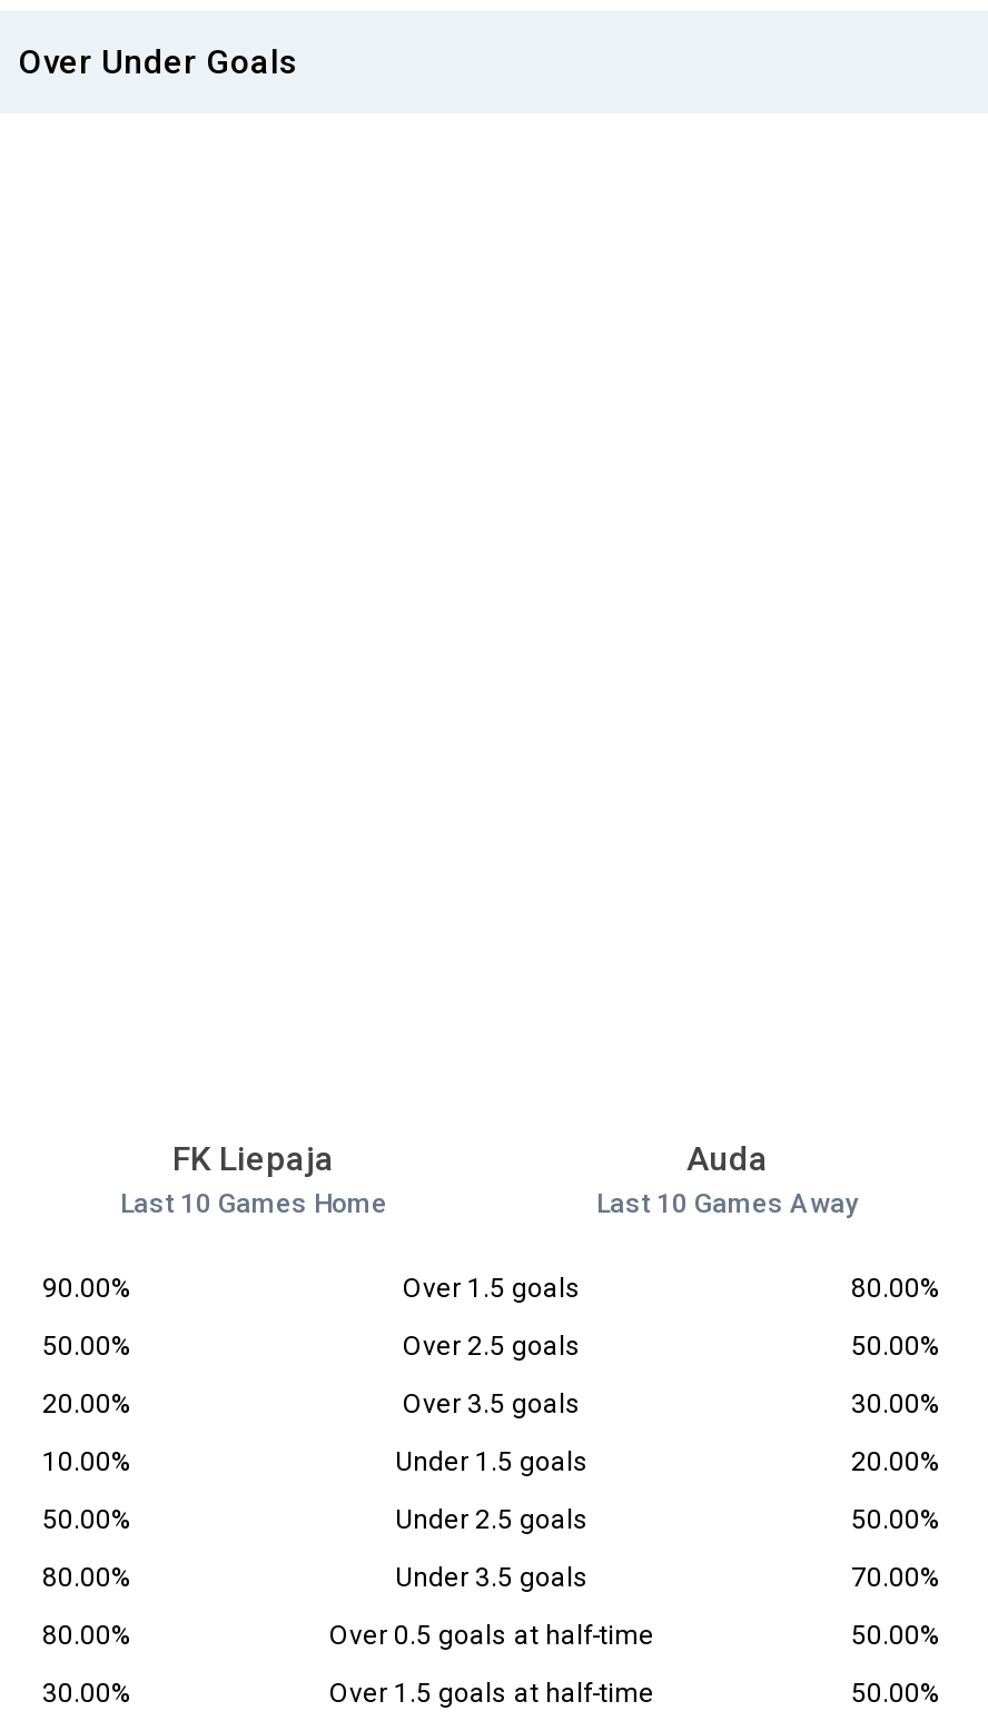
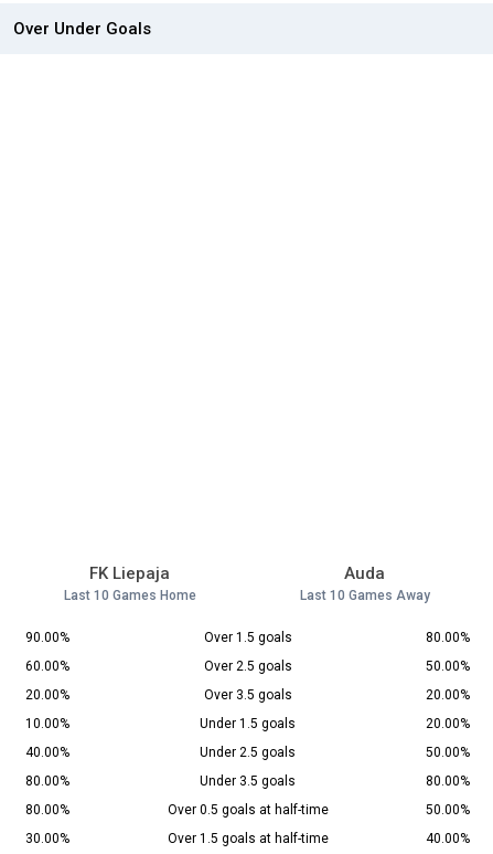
- 50.00%
+ 60.00%

- 30.00%
+ 20.00%

- 50.00%
+ 40.00%

- 70.00%
+ 80.00%

- 50.00%
+ 40.00%
